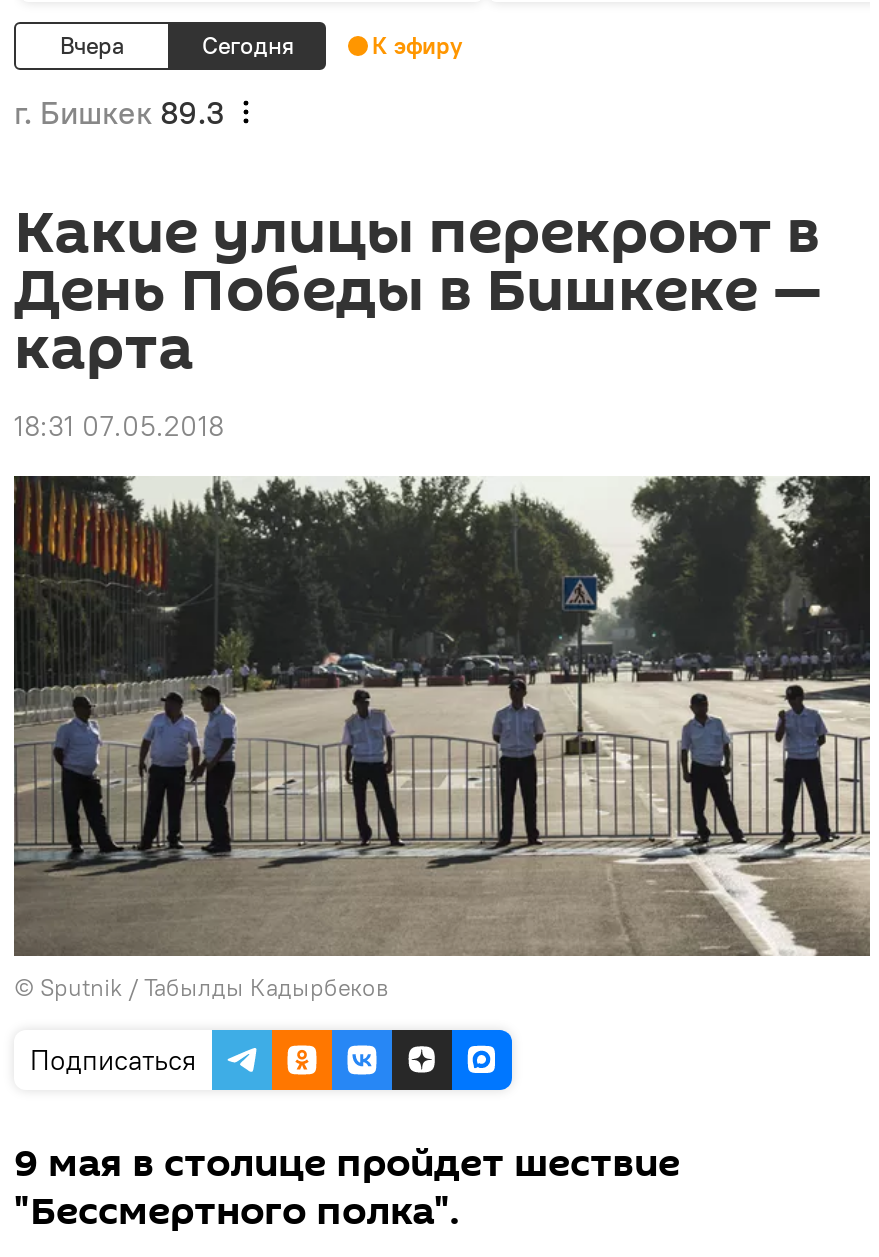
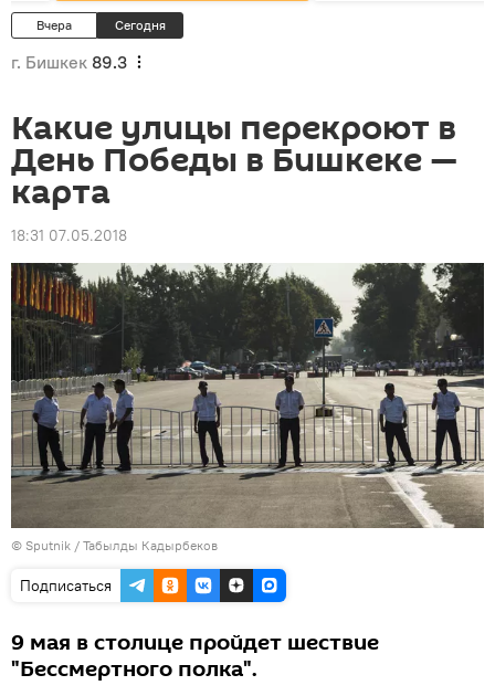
- К эфиру
